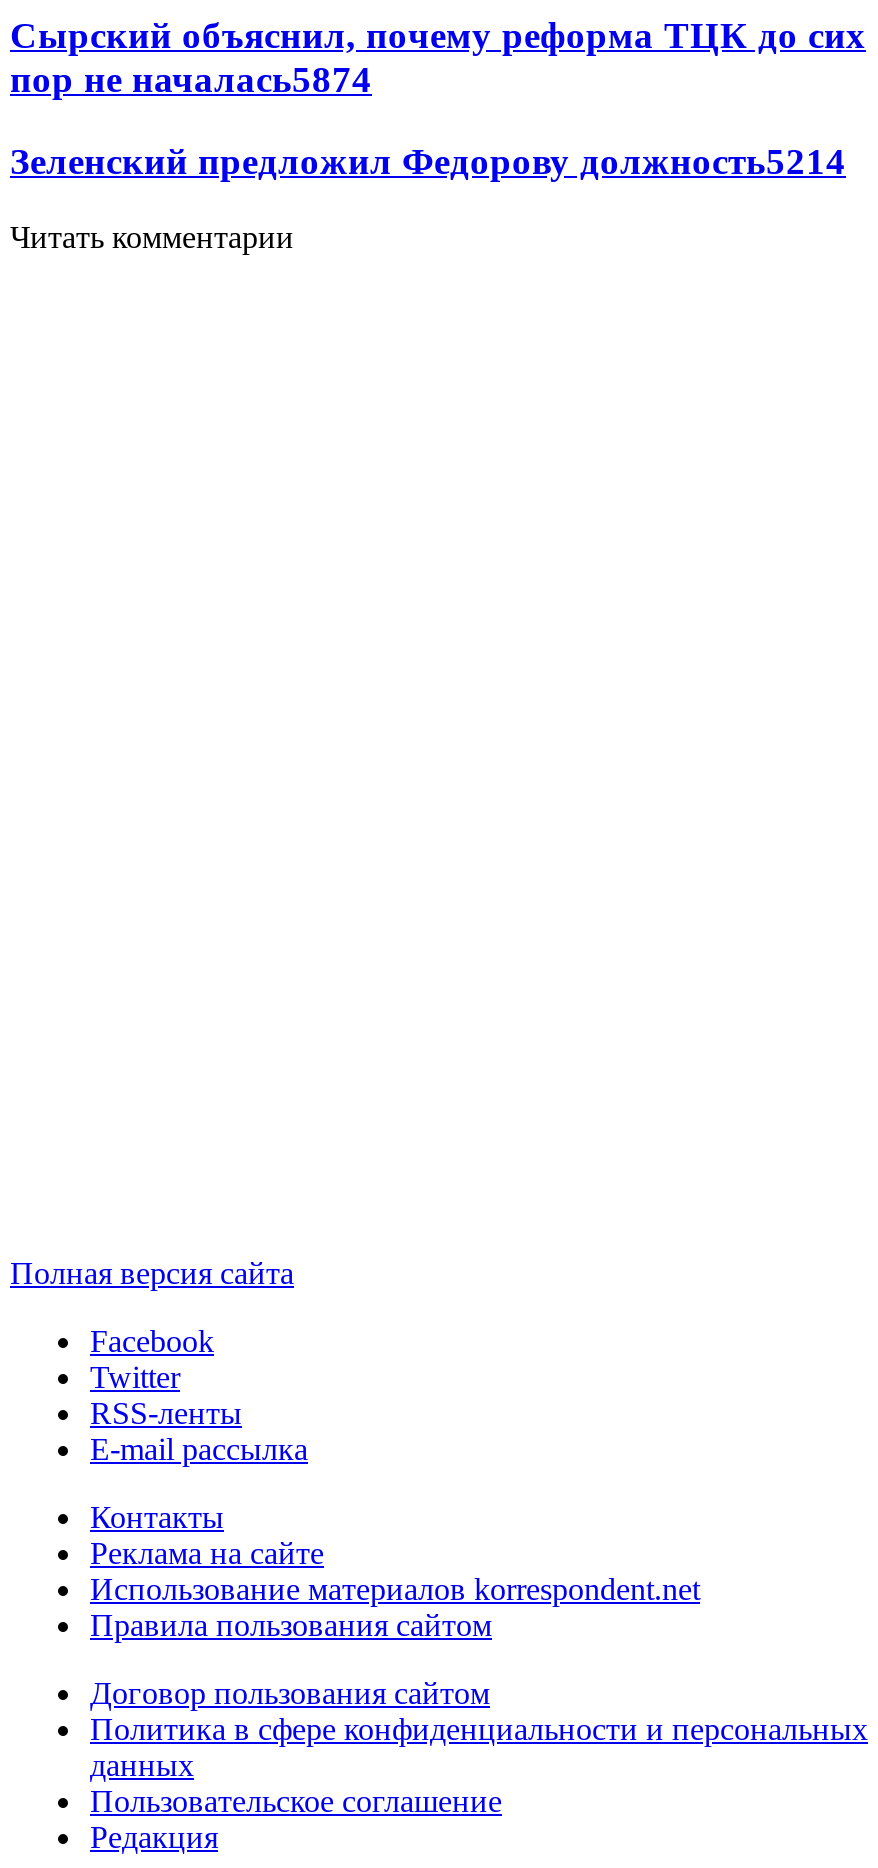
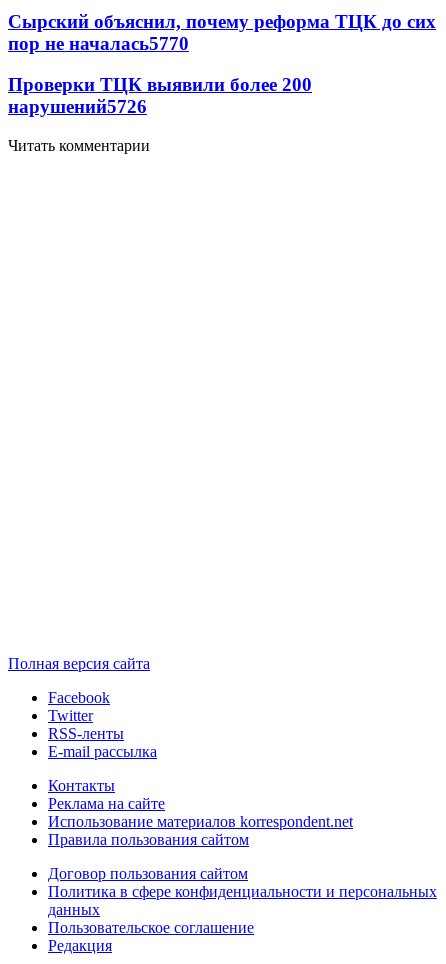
- пор не началась5874
+ пор не началась5770

- Зеленский предложил Федорову должность5214
+ Проверки ТЦК выявили более 200
+ нарушений5726
